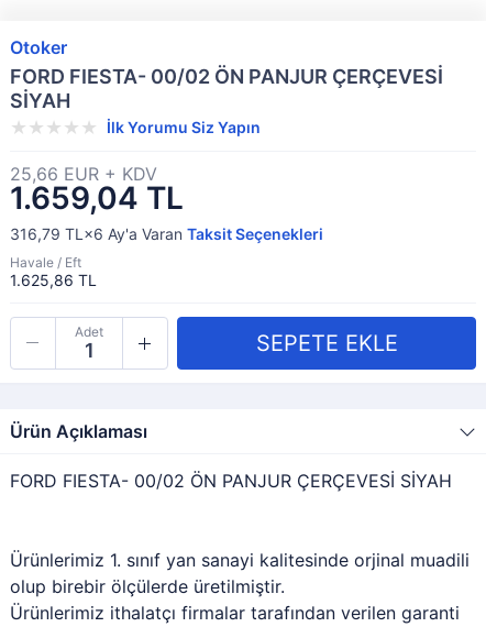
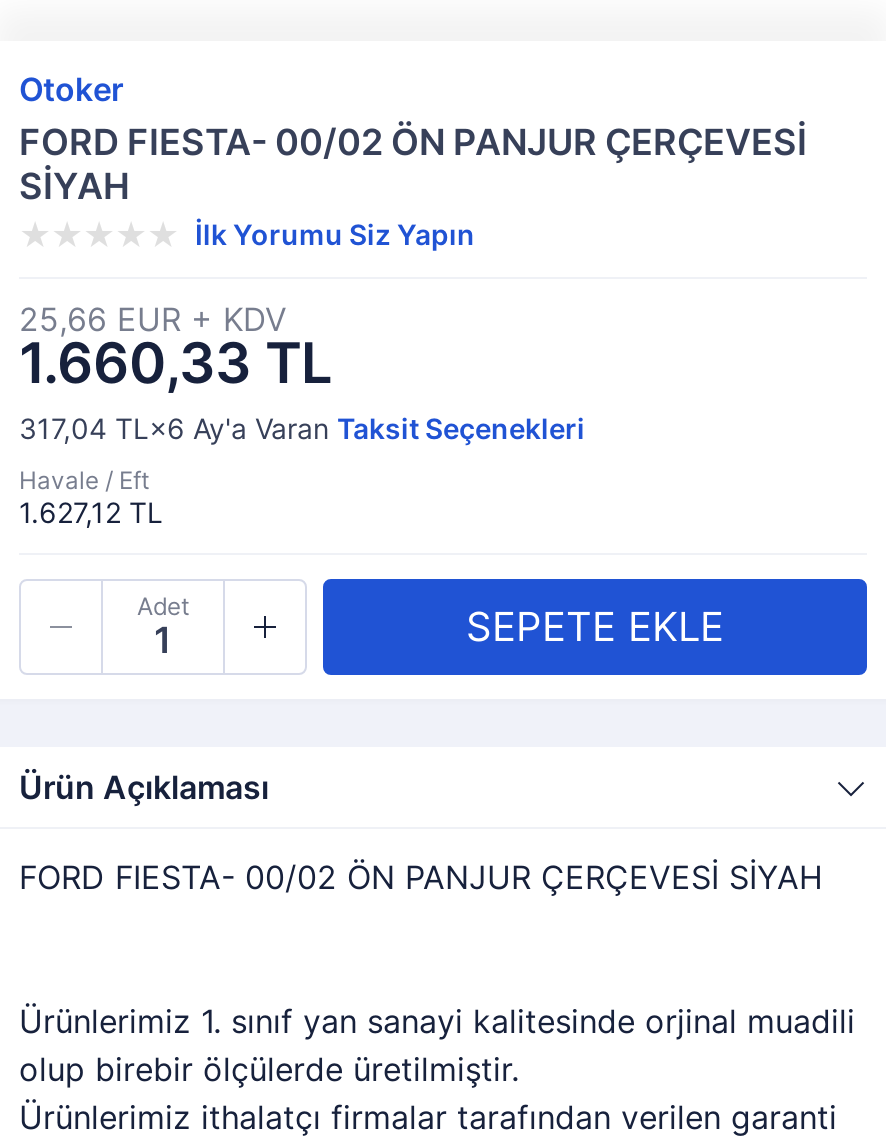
- 1.659,04 TL
+ 1.660,33 TL

- 316,79 TL×6 Ay'a Varan Taksit Seçenekleri
+ 317,04 TL×6 Ay'a Varan Taksit Seçenekleri

- 1.625,86 TL
+ 1.627,12 TL
